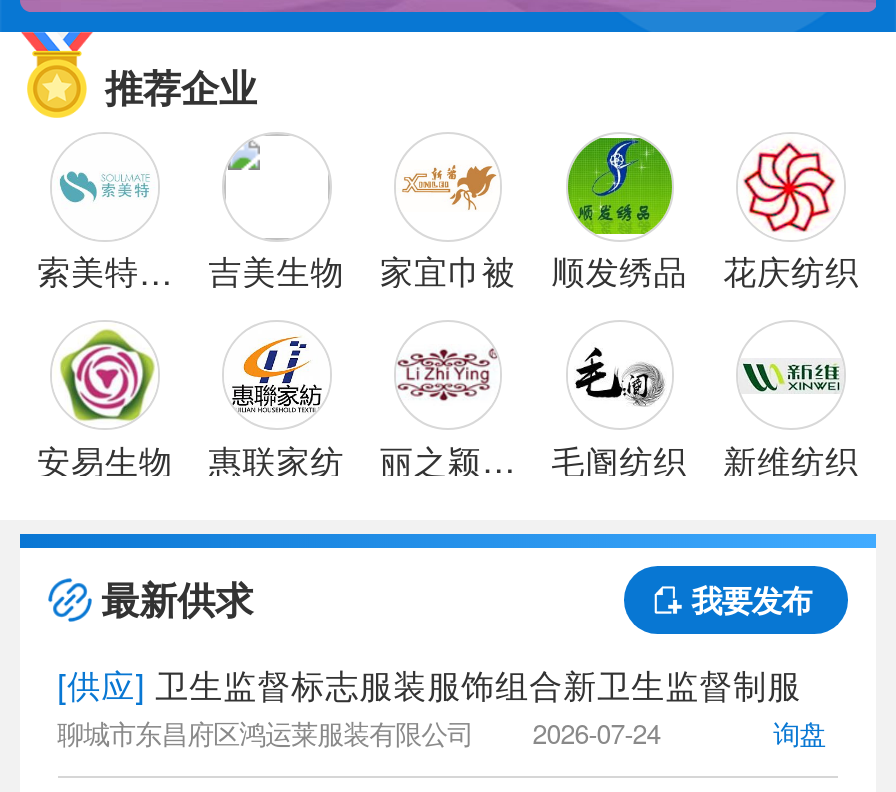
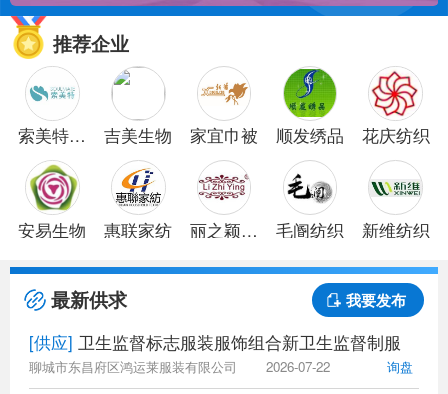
- 聊城市东昌府区鸿运莱服装有限公司 2026-07-24
+ 聊城市东昌府区鸿运莱服装有限公司 2026-07-22
